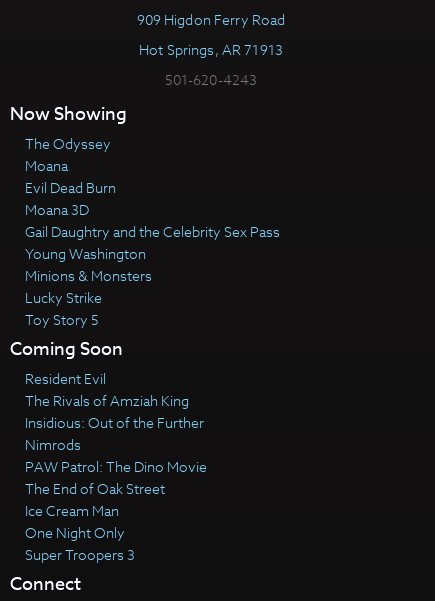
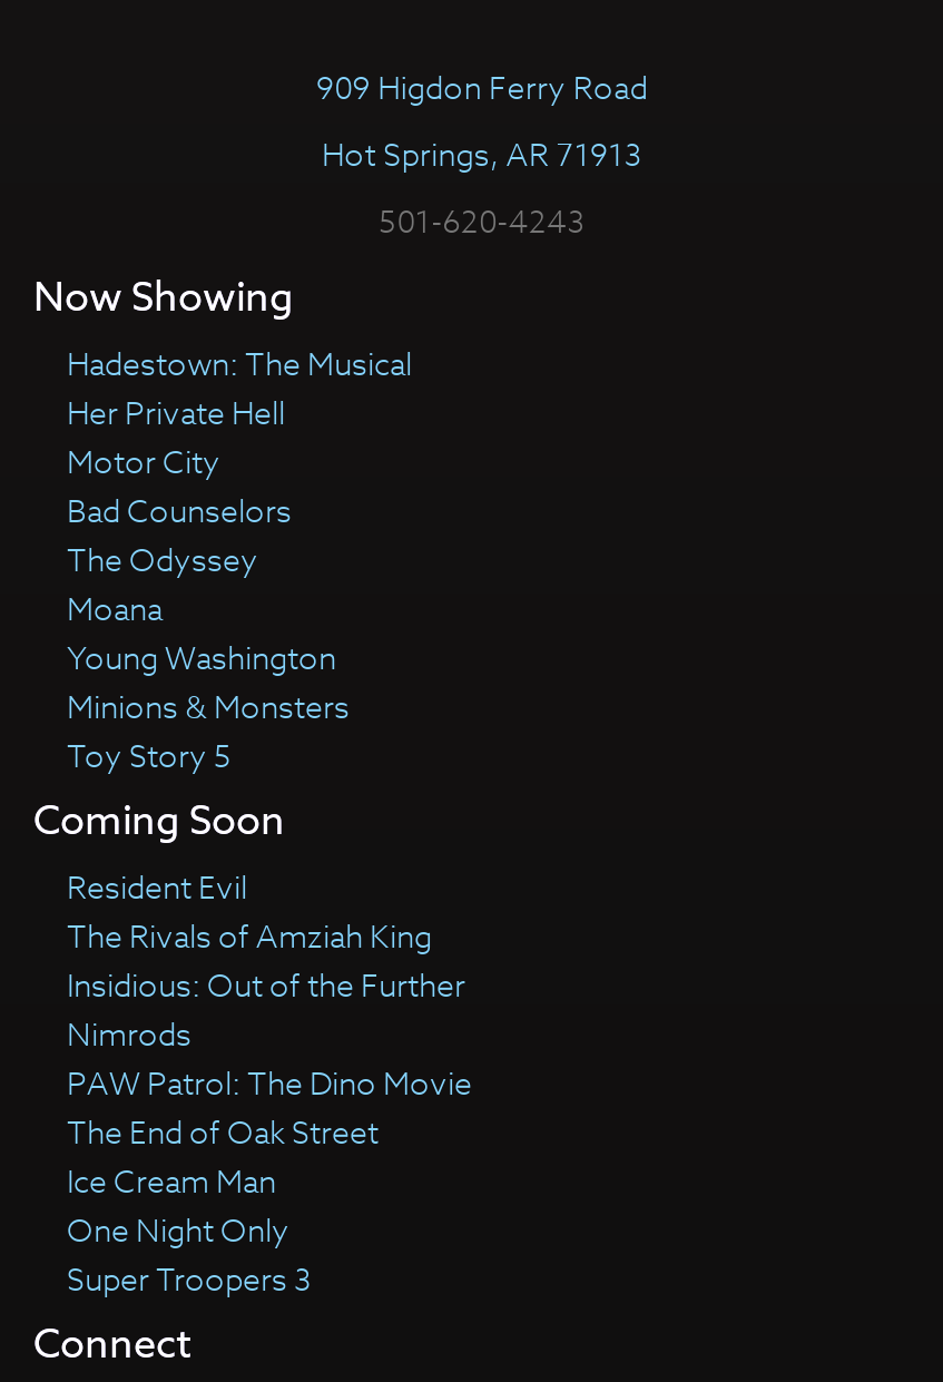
+ Hadestown: The Musical
+ Her Private Hell
+ Motor City
+ Bad Counselors

moved down: The Odyssey | Moana

- Evil Dead Burn
- Moana 3D
- Gail Daughtry and the Celebrity Sex Pass

moved down: Young Washington | Minions & Monsters

- Lucky Strike
